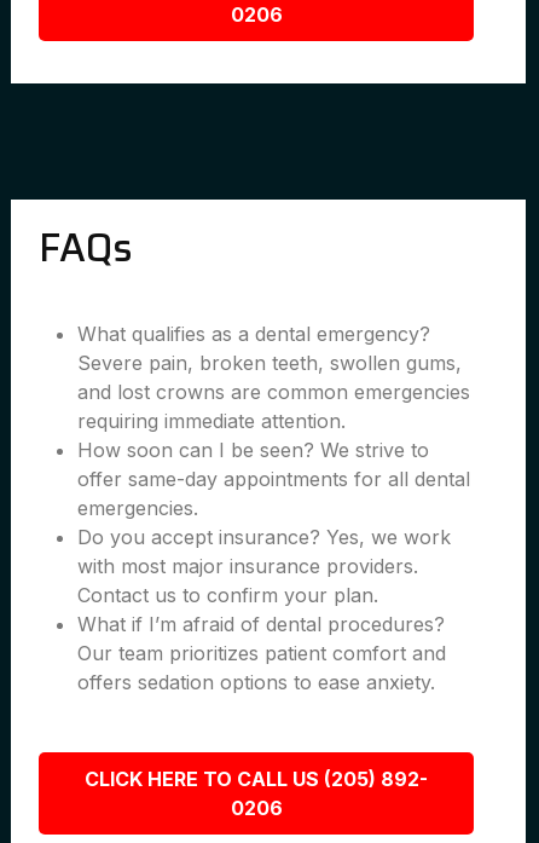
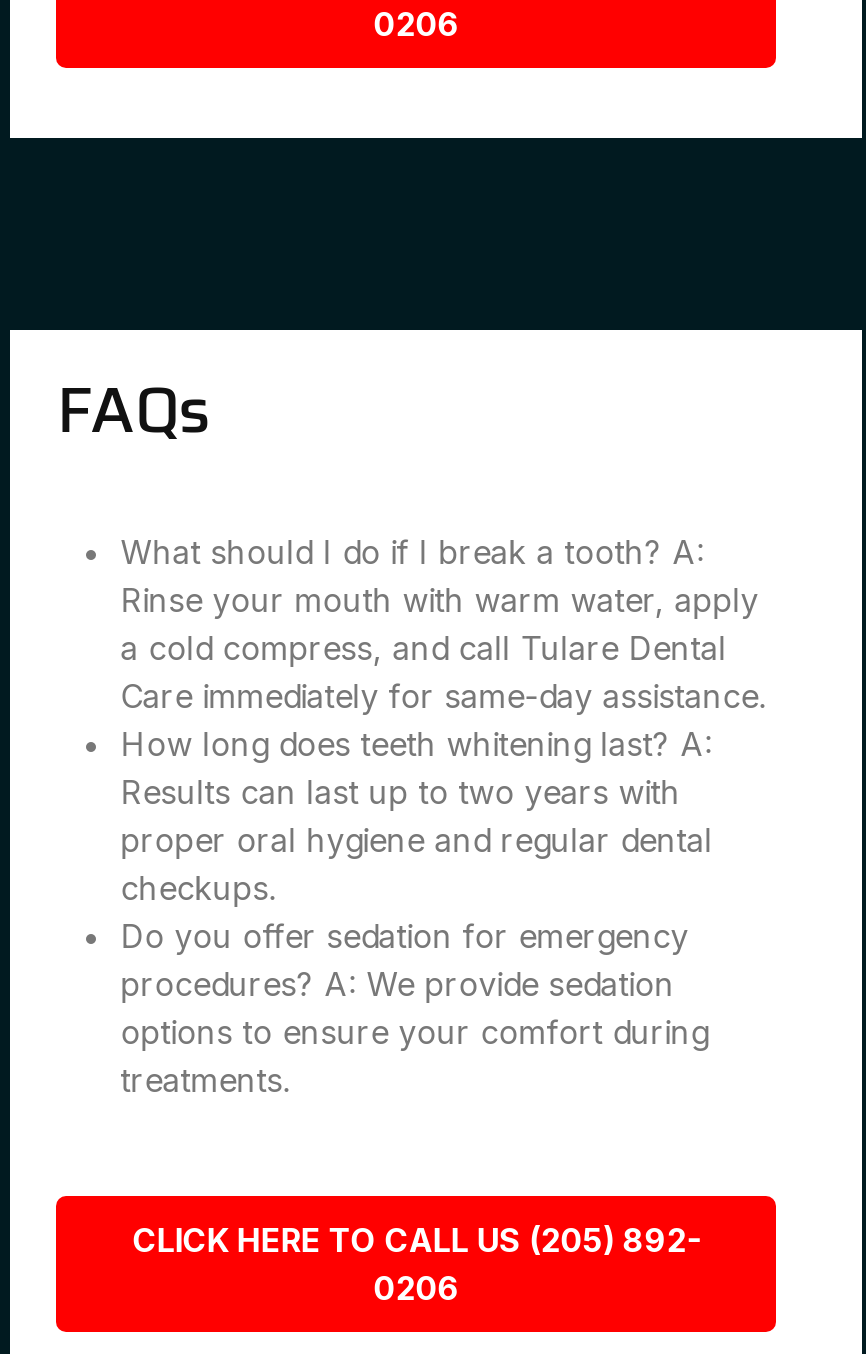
- What qualifies as a dental emergency?
- Severe pain, broken teeth, swollen gums,
- and lost crowns are common emergencies
- requiring immediate attention.
- How soon can I be seen? We strive to
- offer same-day appointments for all dental
- emergencies.
- Do you accept insurance? Yes, we work
- with most major insurance providers.
- Contact us to confirm your plan.
- What if I’m afraid of dental procedures?
- Our team prioritizes patient comfort and
- offers sedation options to ease anxiety.
+ What should I do if I break a tooth? A:
+ Rinse your mouth with warm water, apply
+ a cold compress, and call Tulare Dental
+ Care immediately for same-day assistance.
+ How long does teeth whitening last? A:
+ Results can last up to two years with
+ proper oral hygiene and regular dental
+ checkups.
+ Do you offer sedation for emergency
+ procedures? A: We provide sedation
+ options to ensure your comfort during
+ treatments.
